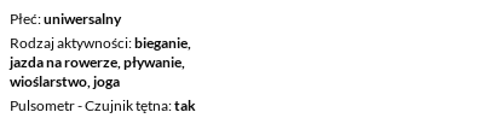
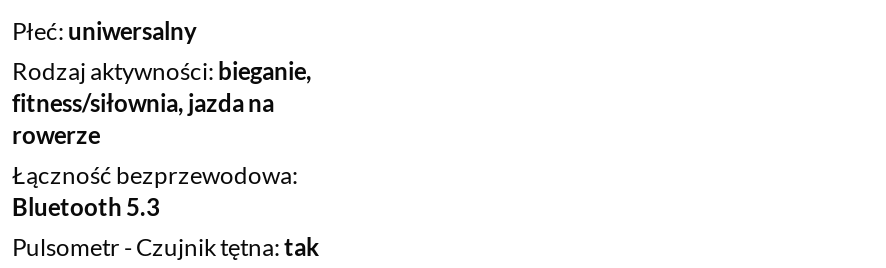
- jazda na rowerze, pływanie,
- wioślarstwo, joga
+ fitness/siłownia, jazda na
+ rowerze
+ Łączność bezprzewodowa
+ Bluetooth 5.3
